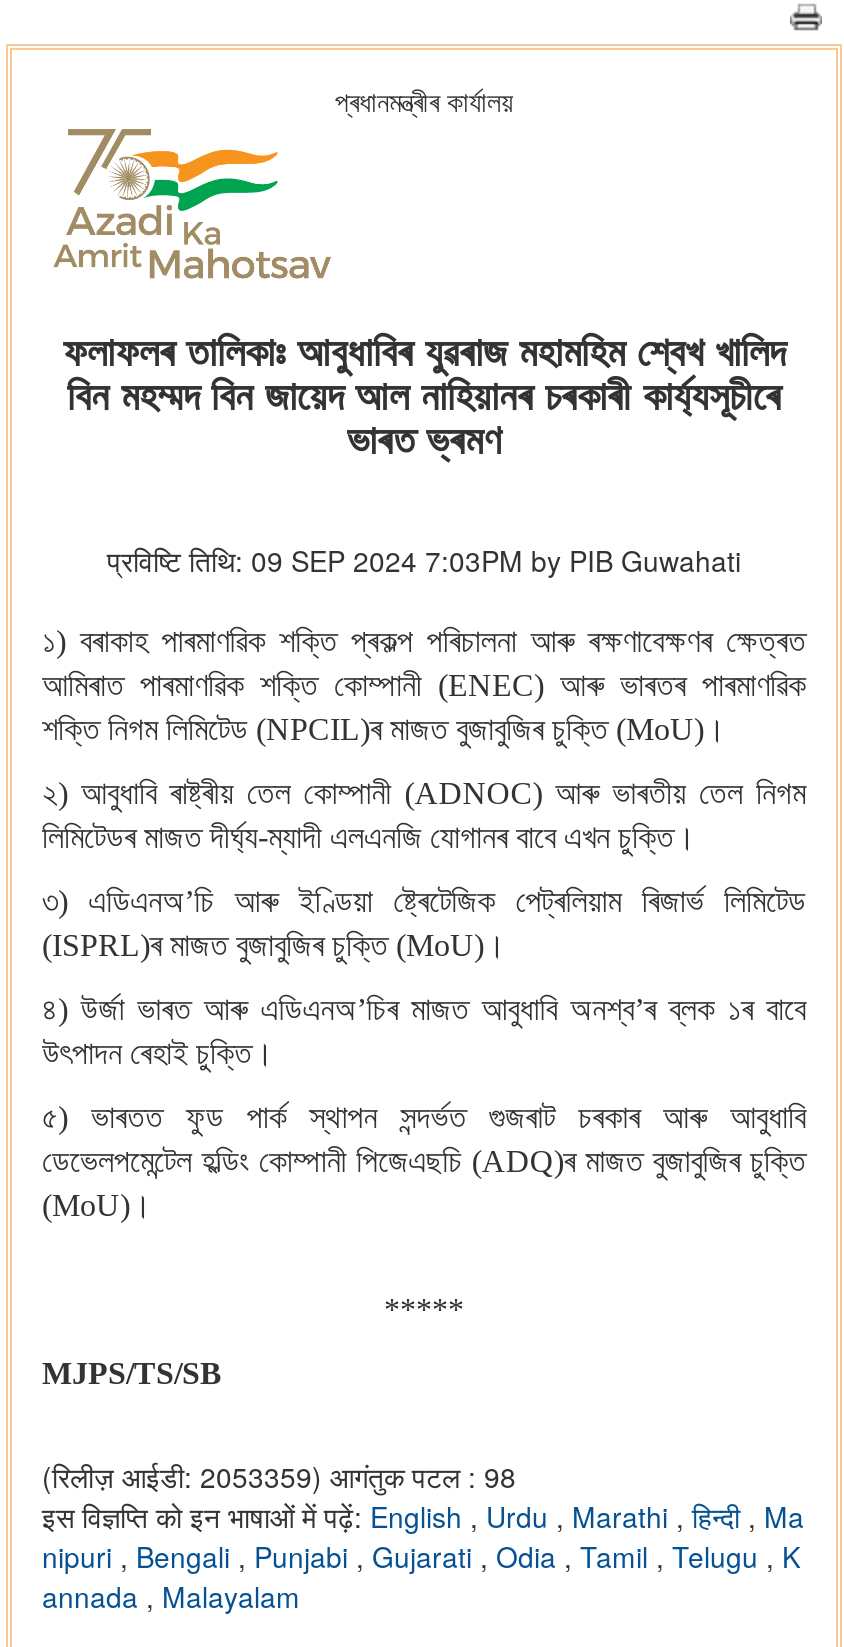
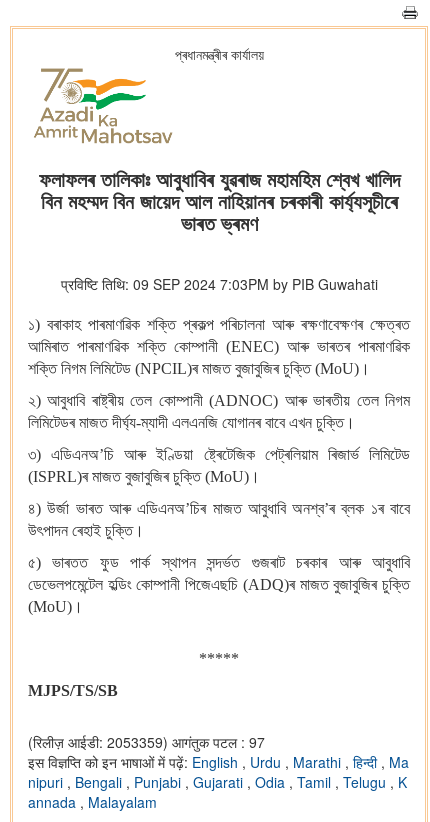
- (रिलीज़ आईडी: 2053359) आगंतुक पटल : 98
+ (रिलीज़ आईडी: 2053359) आगंतुक पटल : 97
